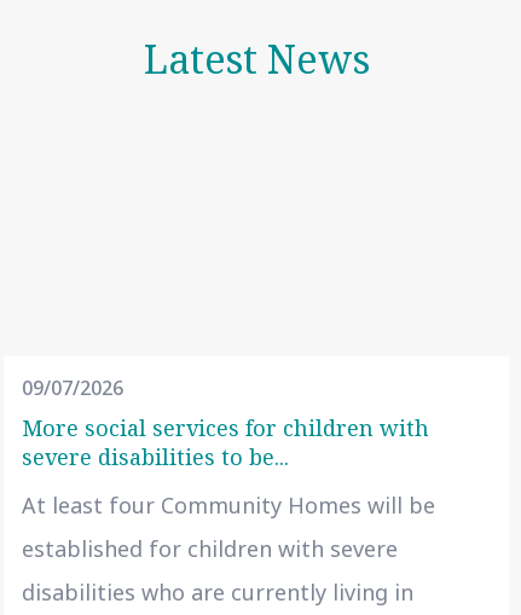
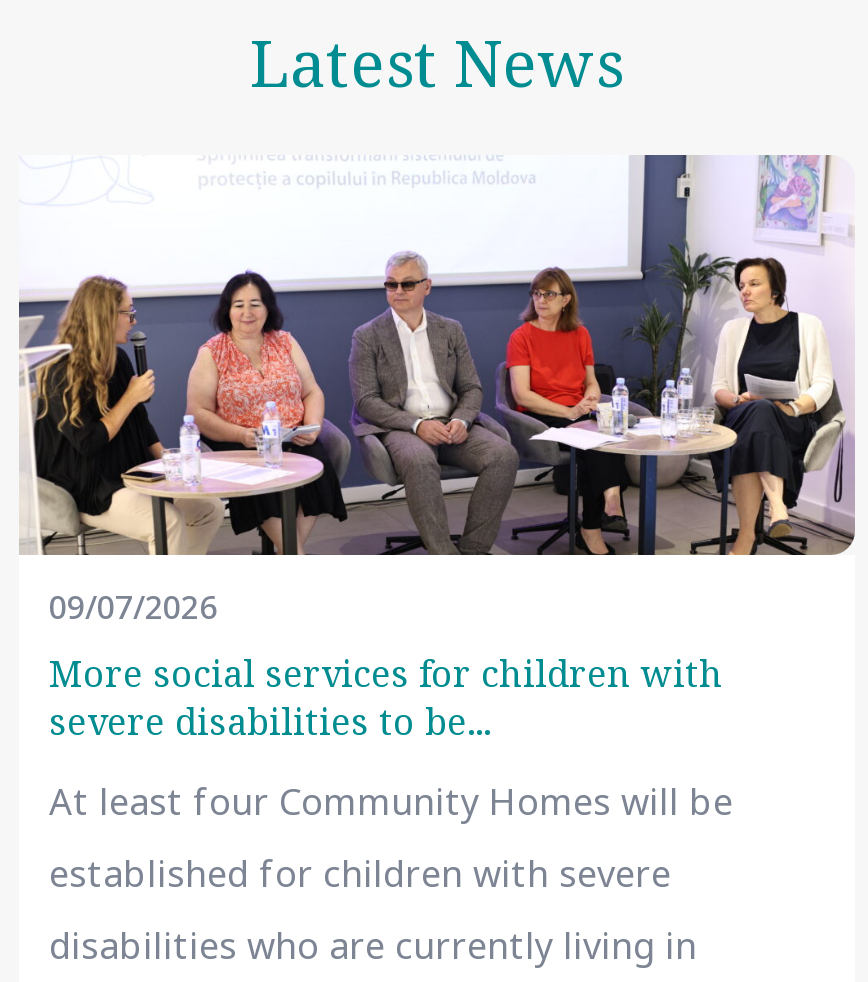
+ [image]
